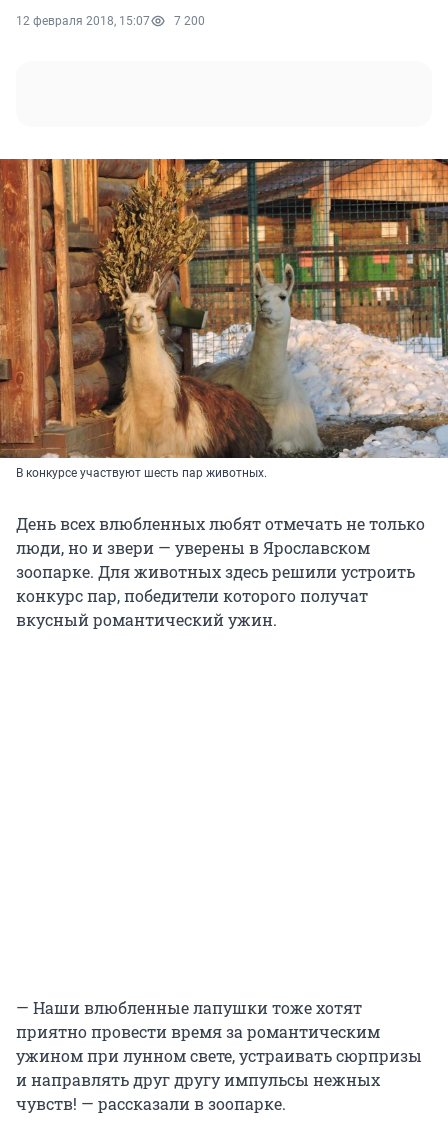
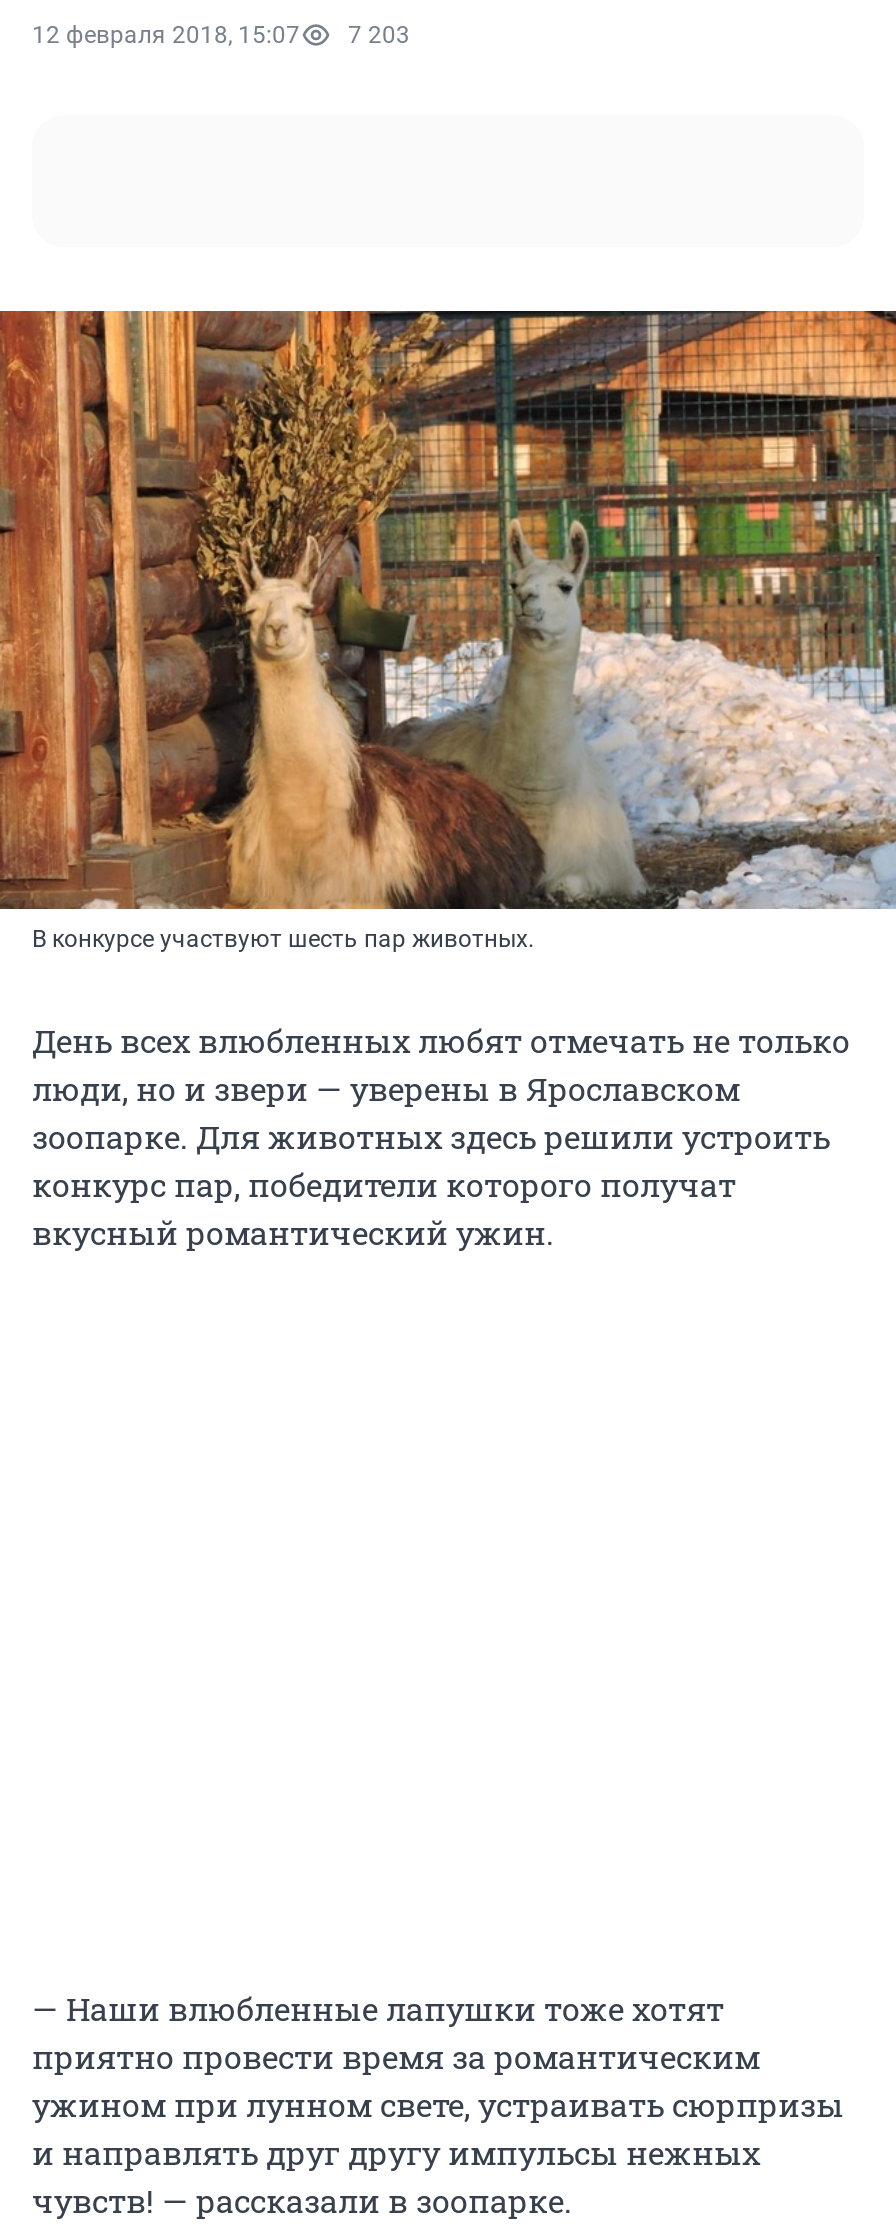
- 12 февраля 2018, 15:07 7 200
+ 12 февраля 2018, 15:07 7 203
